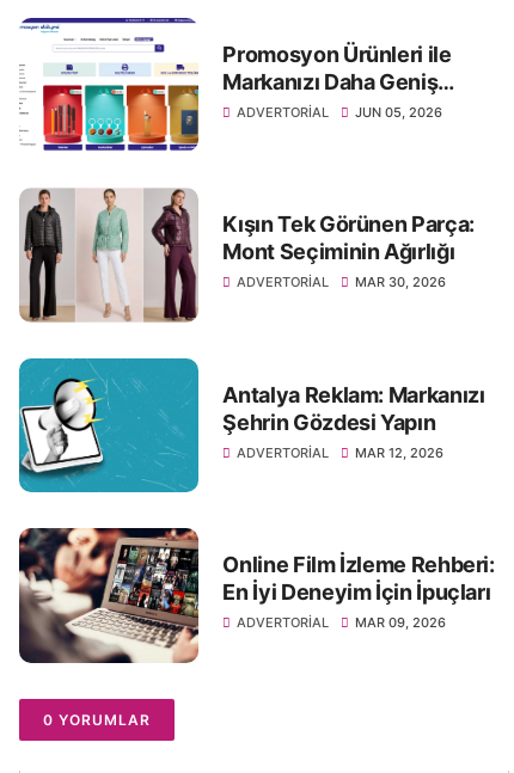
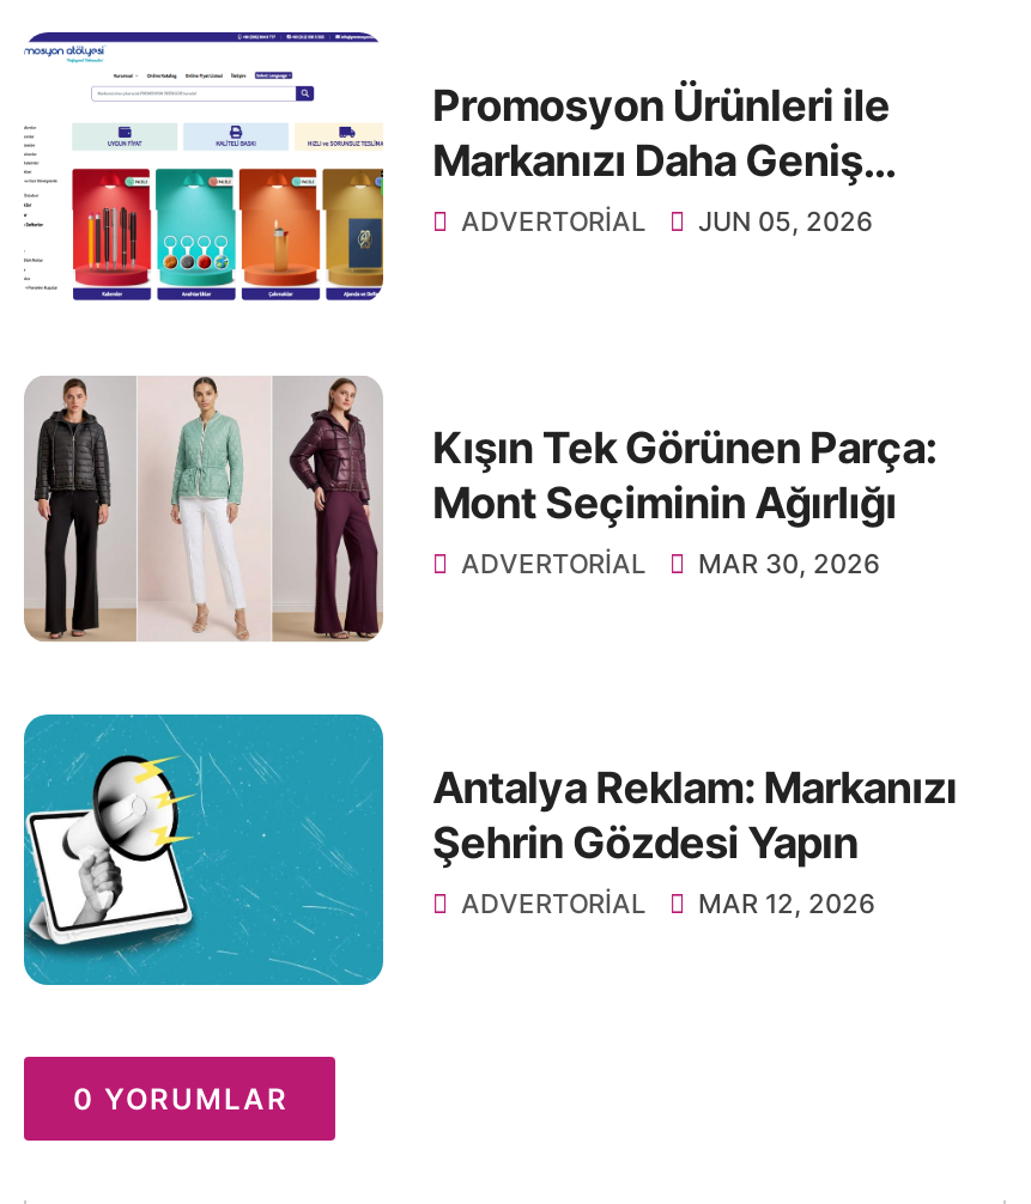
- [image]
- Online Film İzleme Rehberi:
- En İyi Deneyim İçin İpuçları
- ADVERTORIAL
- MAR 09, 2026
